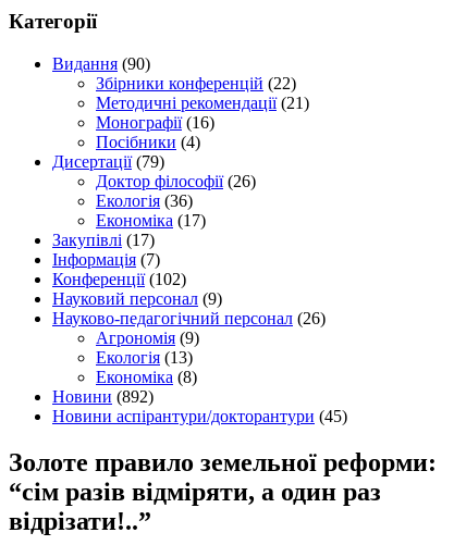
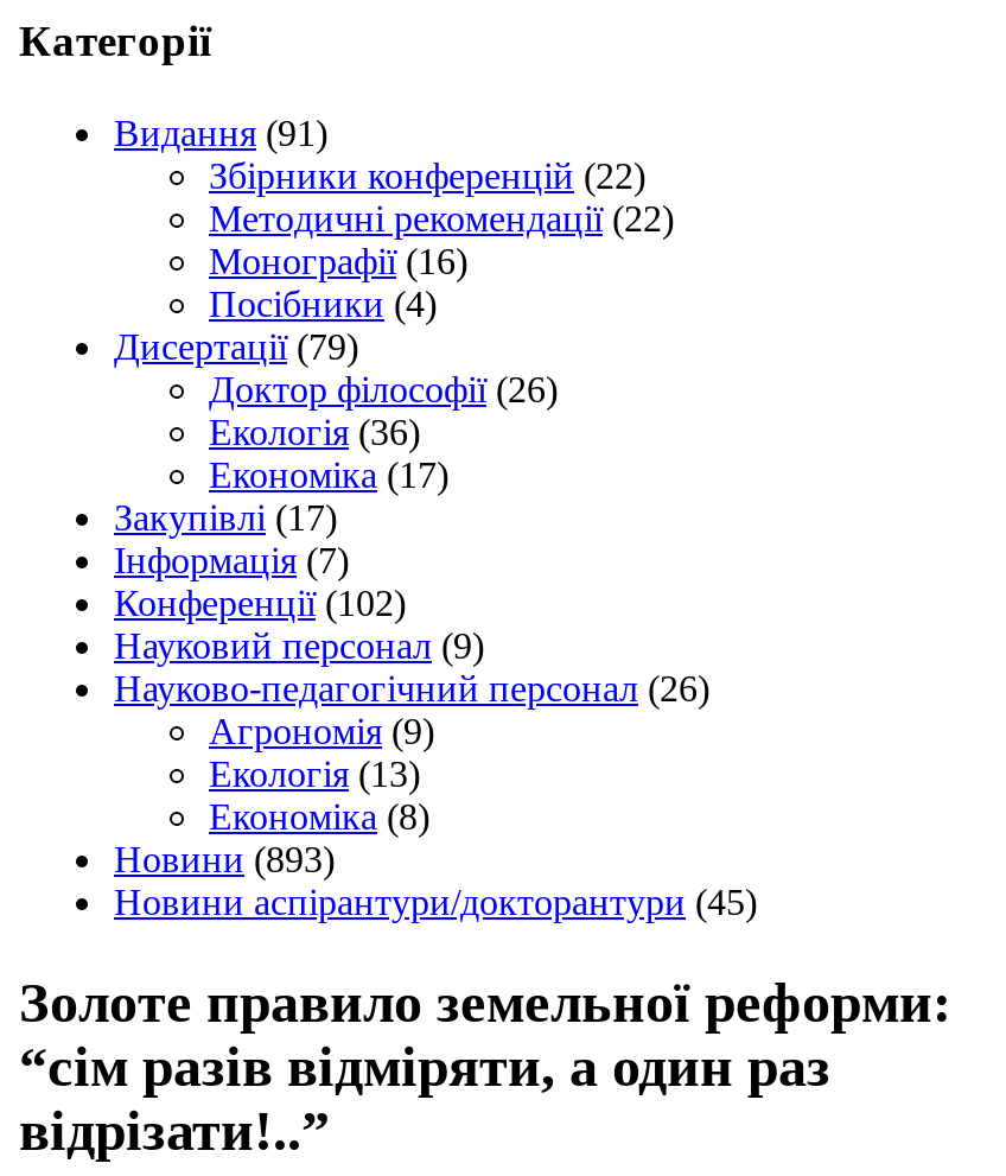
- Видання (90)
+ Видання (91)

- Методичні рекомендації (21)
+ Методичні рекомендації (22)

- Новини (892)
+ Новини (893)
